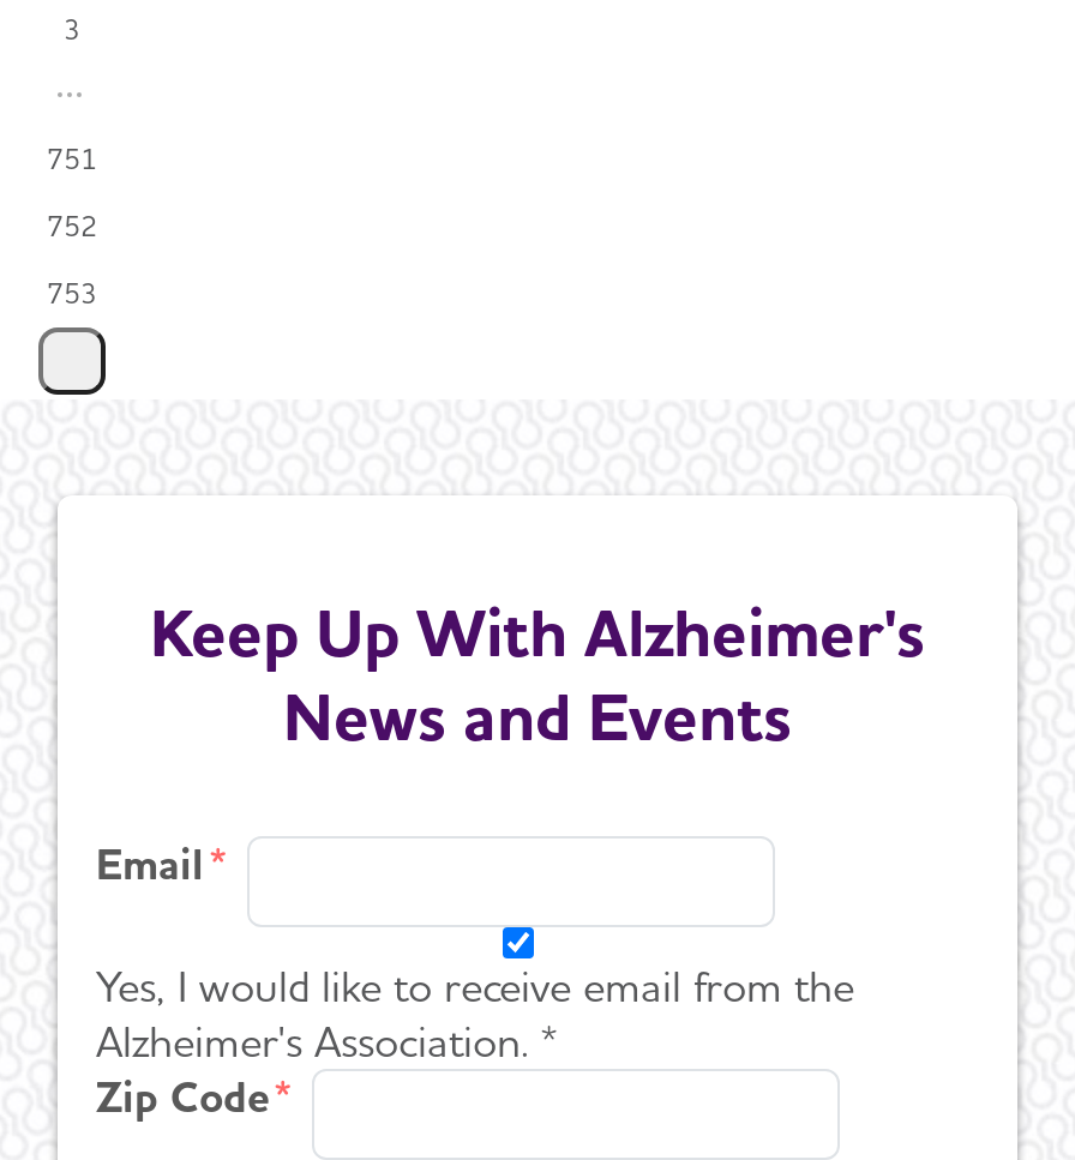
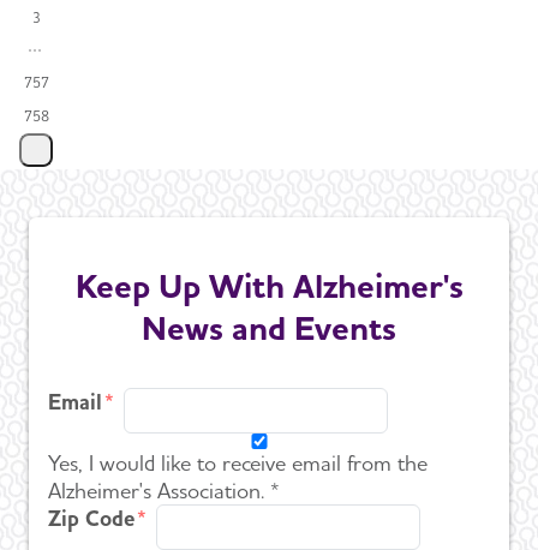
- 751
- 752
- 753
+ 757
+ 758
